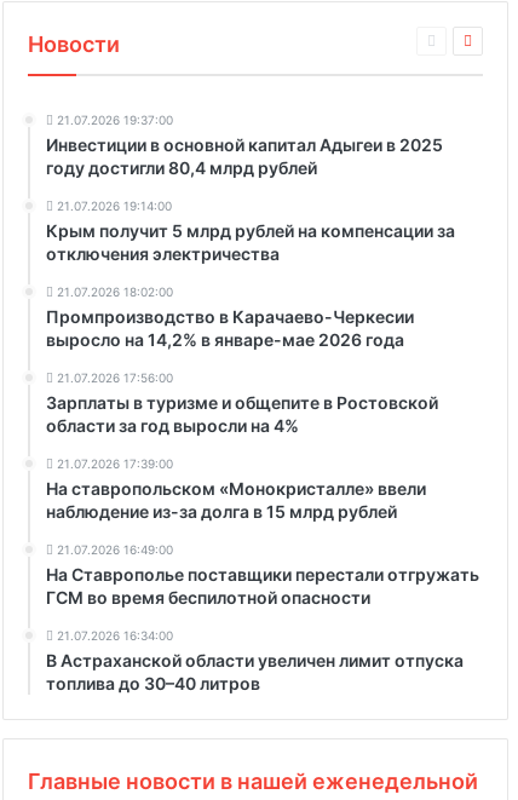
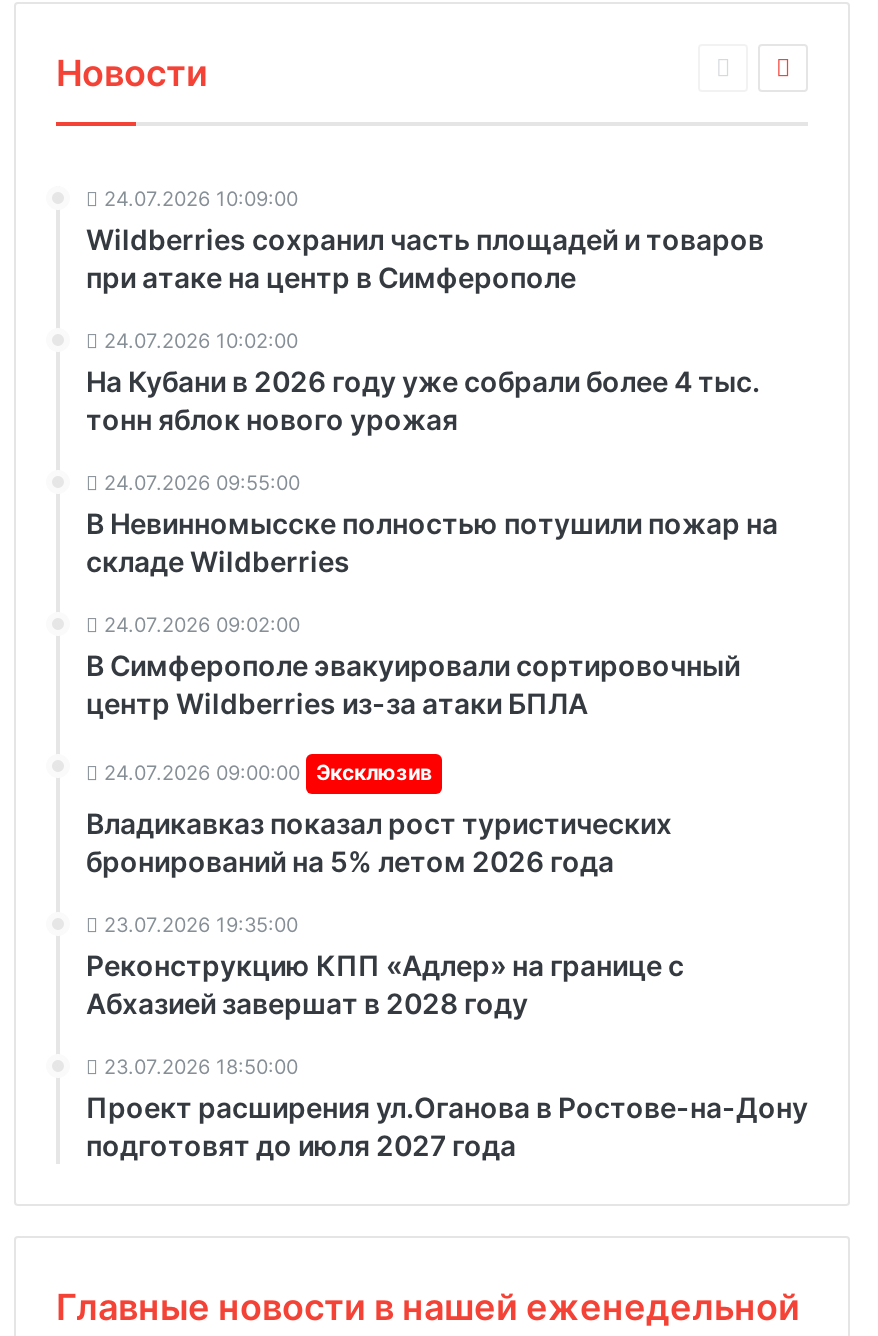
- 21.07.2026 19:37:00
- Инвестиции в основной капитал Адыгеи в 2025
- году достигли 80,4 млрд рублей
- 21.07.2026 19:14:00
- Крым получит 5 млрд рублей на компенсации за
- отключения электричества
- 21.07.2026 18:02:00
- Промпроизводство в Карачаево-Черкесии
- выросло на 14,2% в январе-мае 2026 года
- 21.07.2026 17:56:00
- Зарплаты в туризме и общепите в Ростовской
- области за год выросли на 4%
- 21.07.2026 17:39:00
- На ставропольском «Монокристалле» ввели
- наблюдение из-за долга в 15 млрд рублей
- 21.07.2026 16:49:00
- На Ставрополье поставщики перестали отгружать
- ГСМ во время беспилотной опасности
- 21.07.2026 16:34:00
- В Астраханской области увеличен лимит отпуска
- топлива до 30–40 литров
+ 24.07.2026 10:09:00
+ Wildberries сохранил часть площадей и товаров
+ при атаке на центр в Симферополе
+ 24.07.2026 10:02:00
+ На Кубани в 2026 году уже собрали более 4 тыс.
+ тонн яблок нового урожая
+ 24.07.2026 09:55:00
+ В Невинномысске полностью потушили пожар на
+ складе Wildberries
+ 24.07.2026 09:02:00
+ В Симферополе эвакуировали сортировочный
+ центр Wildberries из-за атаки БПЛА
+ 24.07.2026 09:00:00
+ Эксклюзив
+ Владикавказ показал рост туристических
+ бронирований на 5% летом 2026 года
+ 23.07.2026 19:35:00
+ Реконструкцию КПП «Адлер» на границе с
+ Абхазией завершат в 2028 году
+ 23.07.2026 18:50:00
+ Проект расширения ул.Оганова в Ростове-на-Дону
+ подготовят до июля 2027 года
